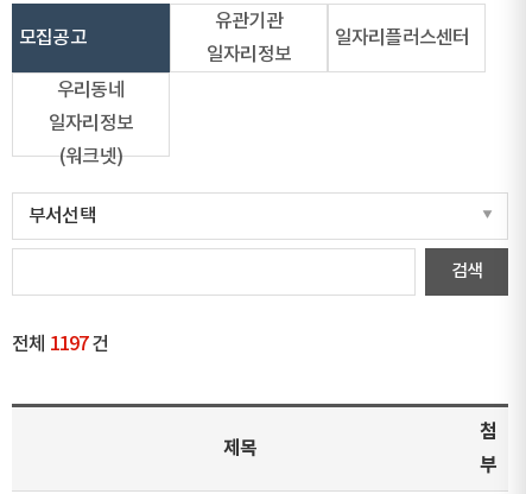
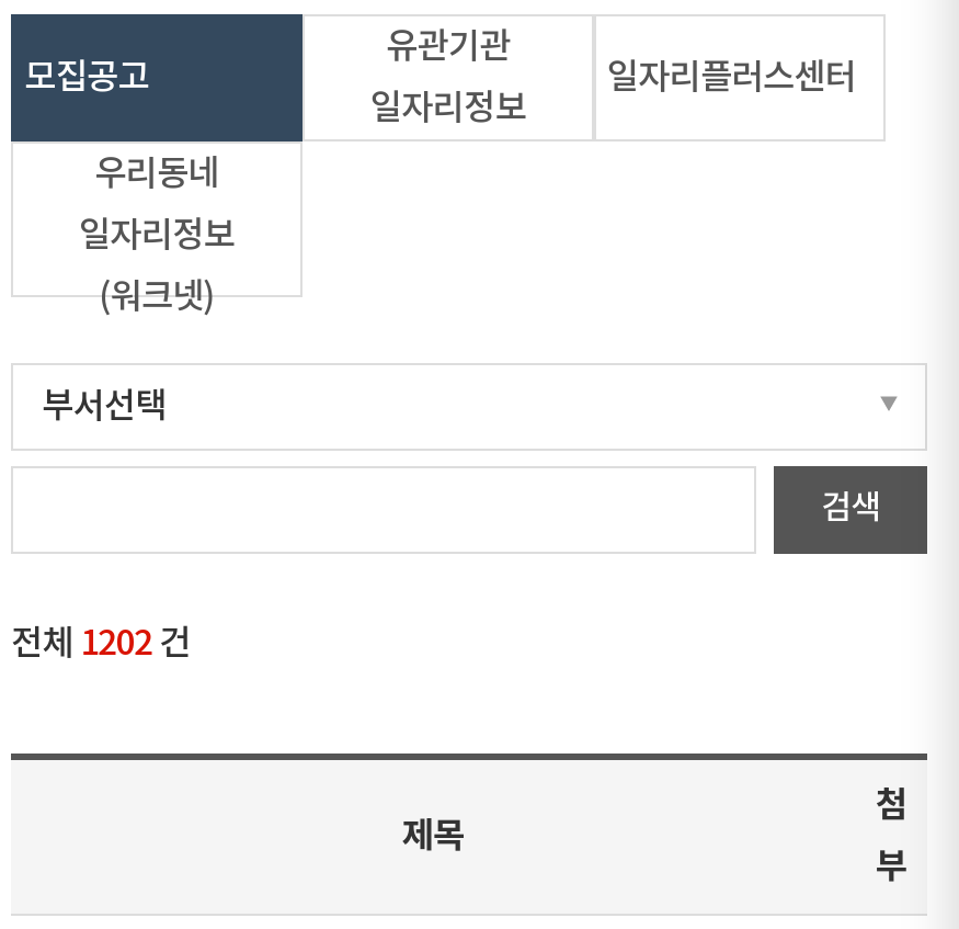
- 전체 1197 건
+ 전체 1202 건
